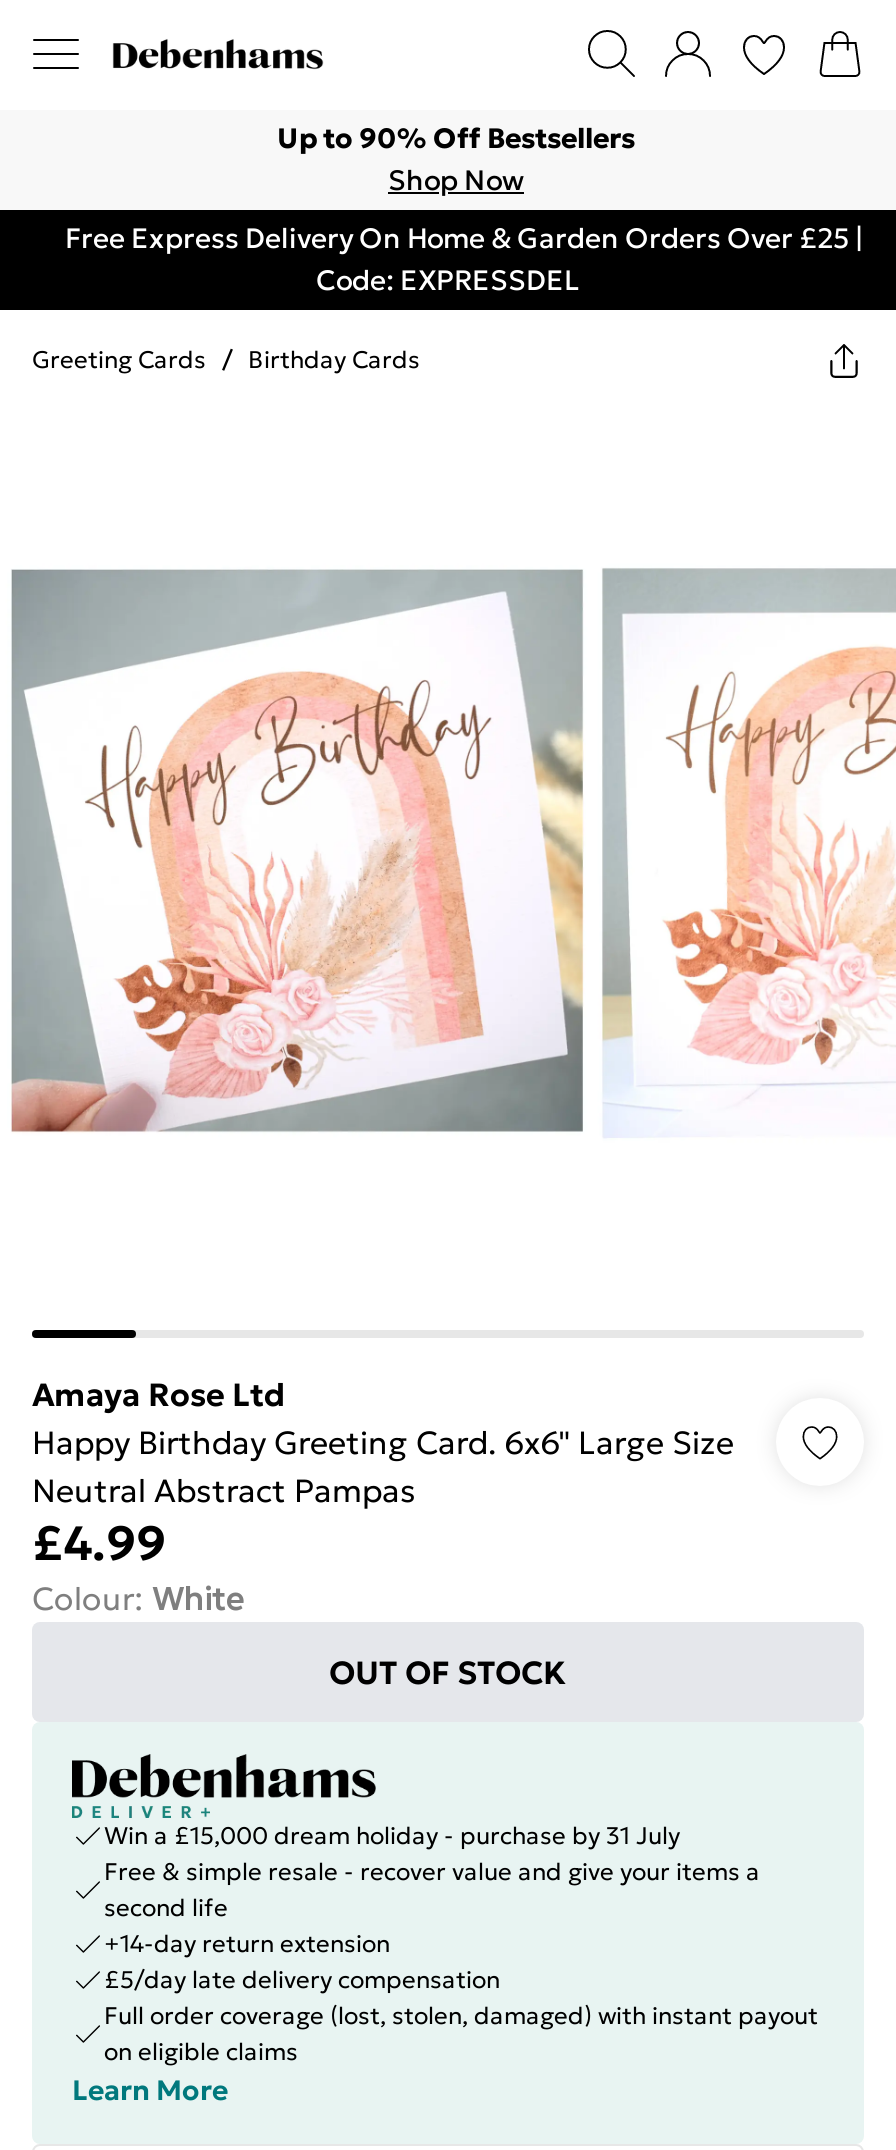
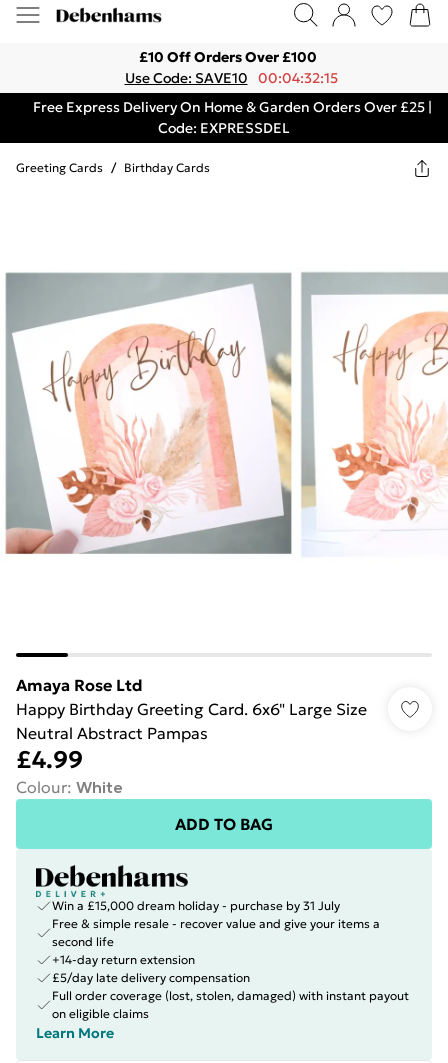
- Up to 90% Off Bestsellers
- Shop Now
+ £10 Off Orders Over £100
+ Use Code: SAVE10 00:04:32:15

- OUT OF STOCK
+ ADD TO BAG
